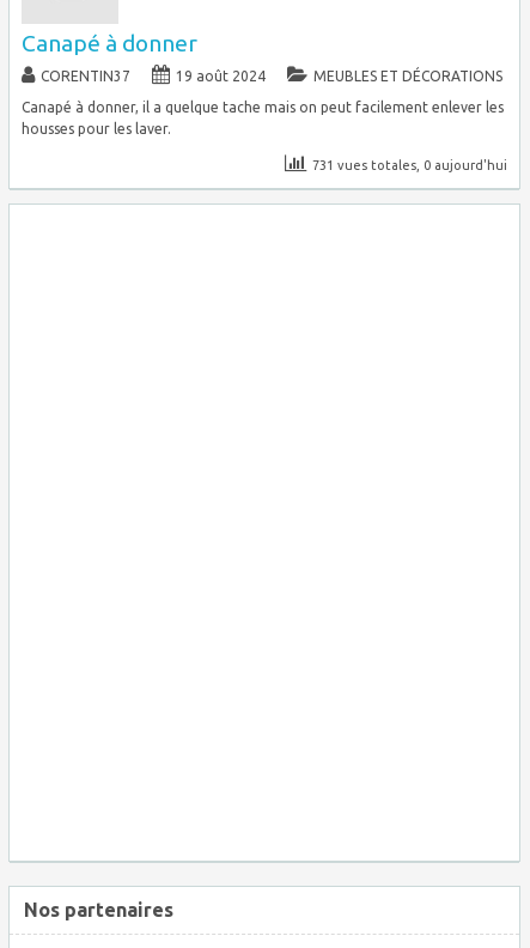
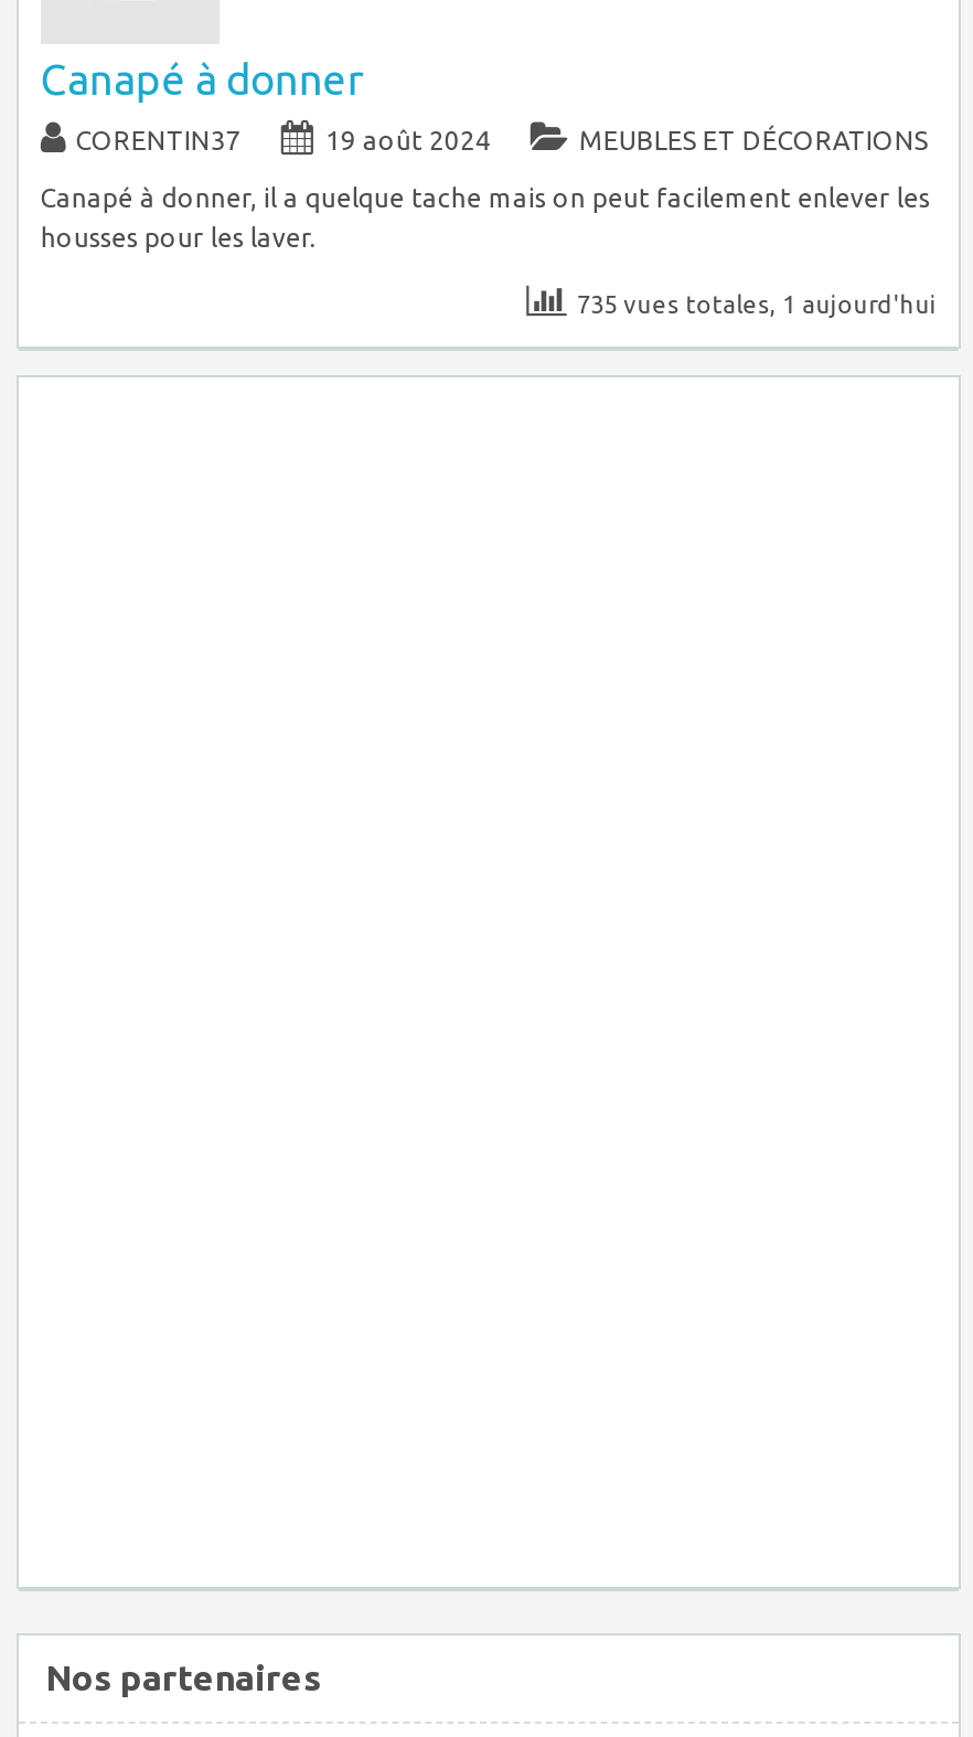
- 731 vues totales, 0 aujourd'hui
+ 735 vues totales, 1 aujourd'hui
